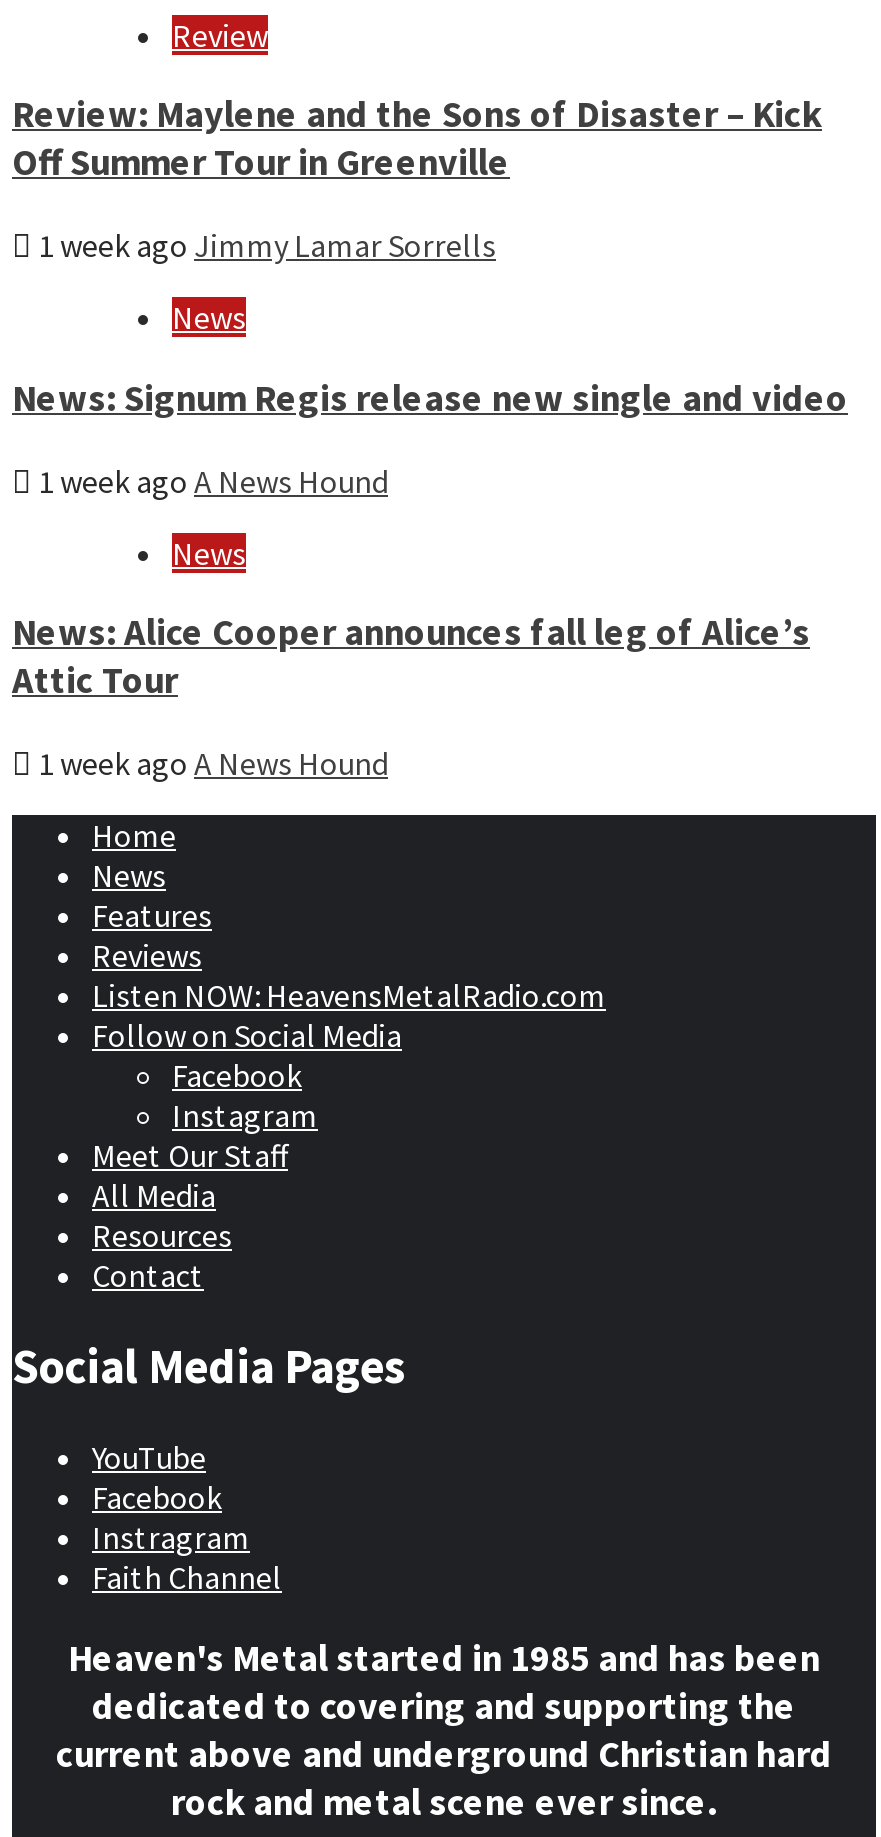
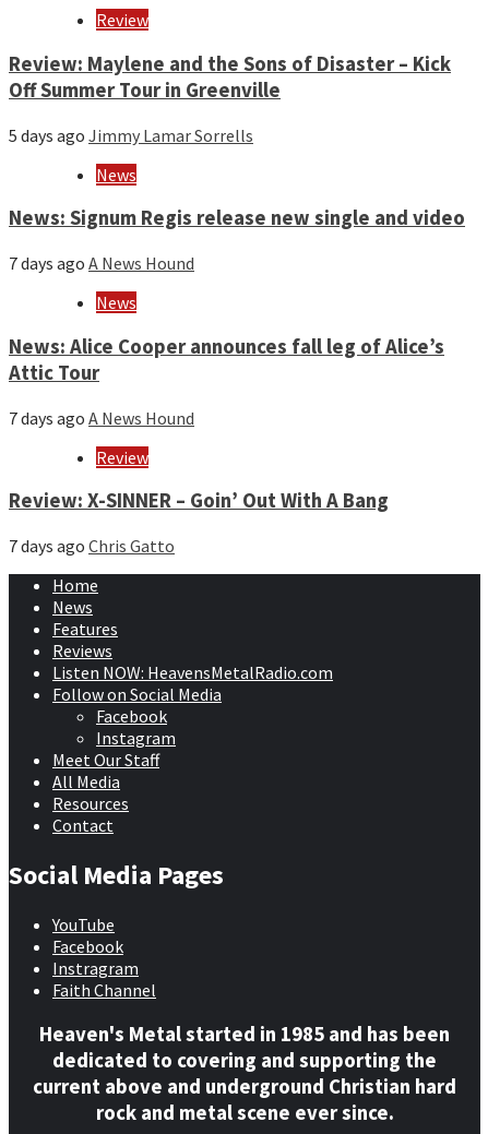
- 1 week ago Jimmy Lamar Sorrells
+ 5 days ago Jimmy Lamar Sorrells

- 1 week ago A News Hound
+ 7 days ago A News Hound

- 1 week ago A News Hound
+ 7 days ago A News Hound
+ Review
+ Review: X-SINNER – Goin’ Out With A Bang
+ 7 days ago Chris Gatto
